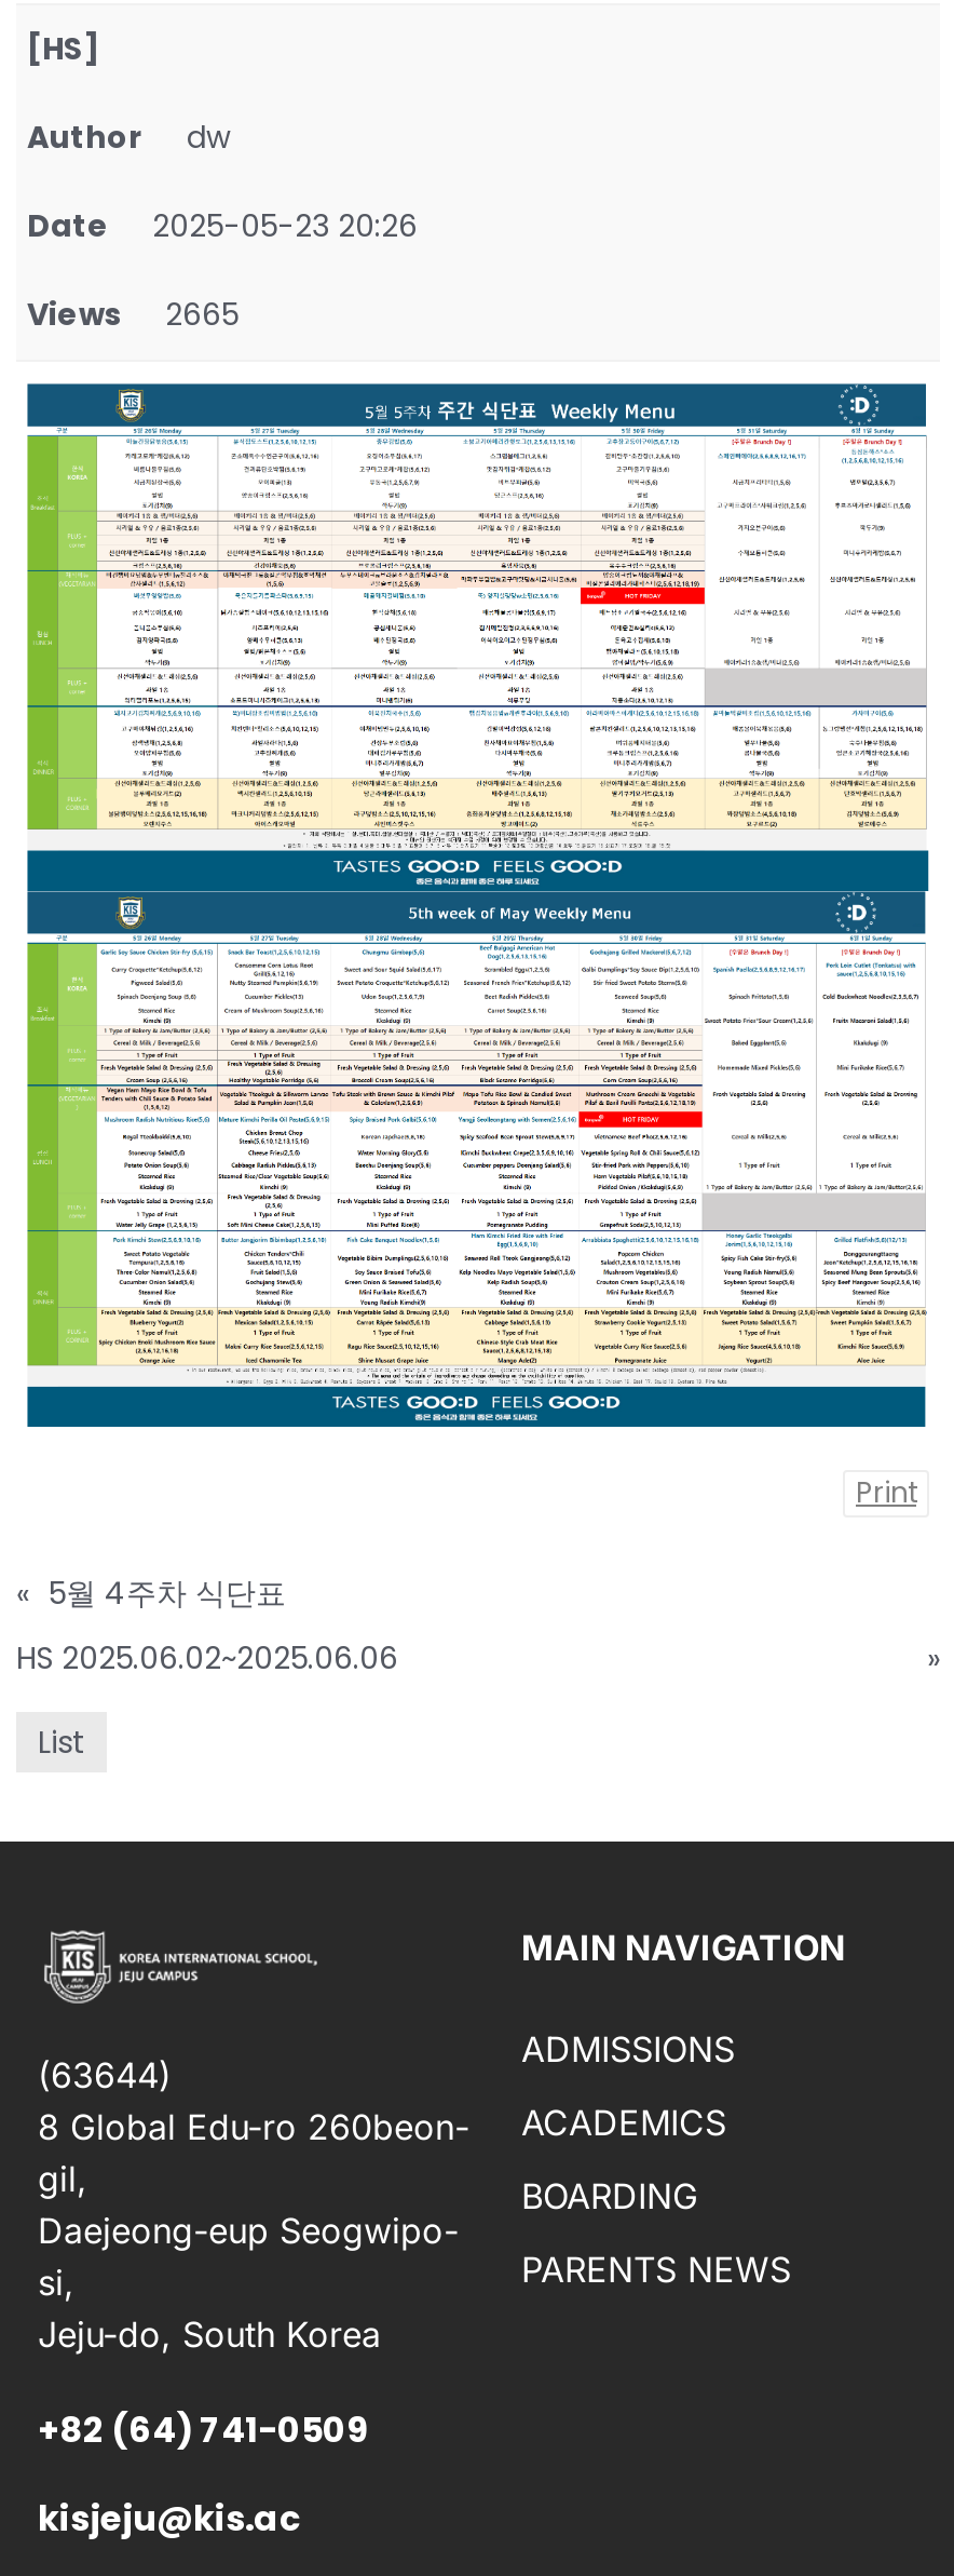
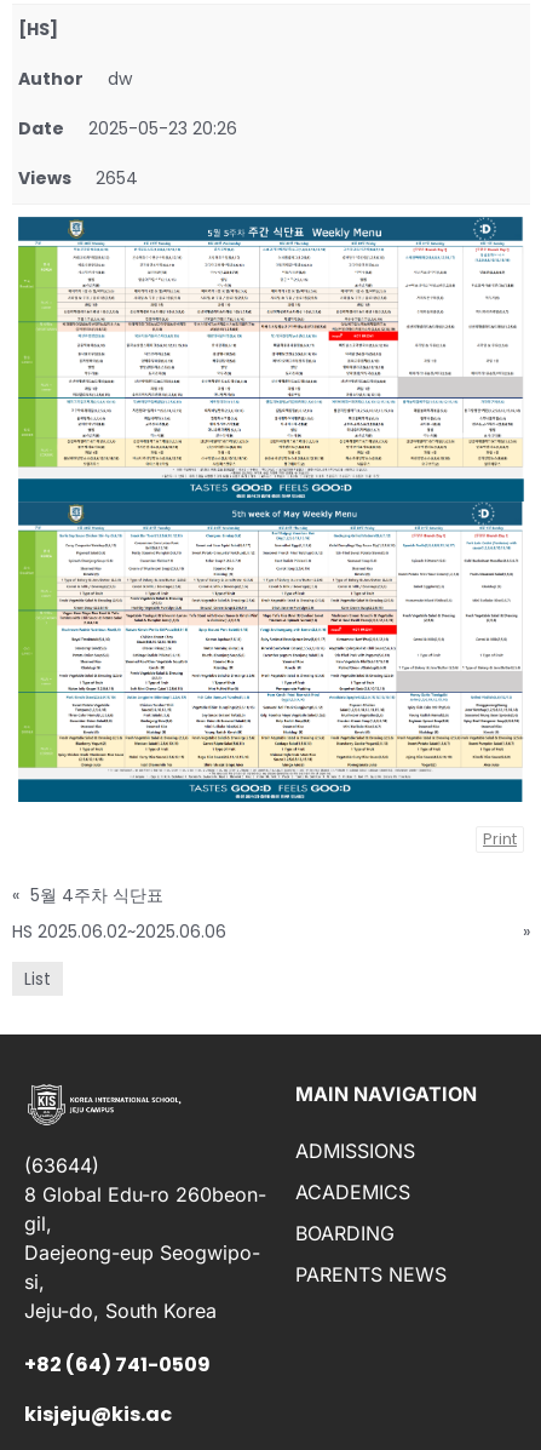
- Views 2665
+ Views 2654
